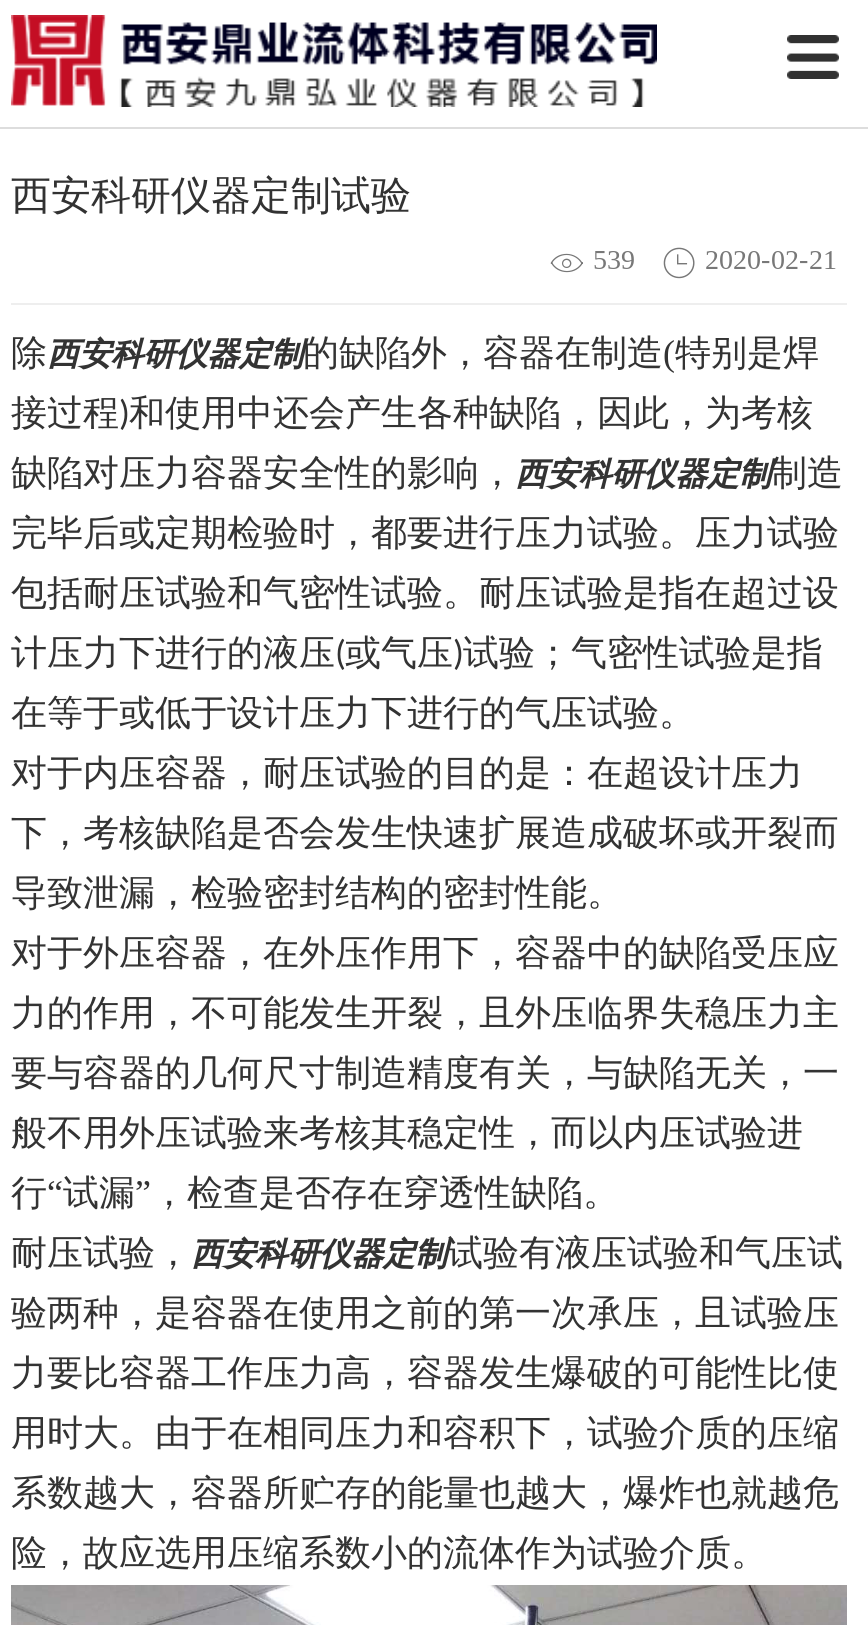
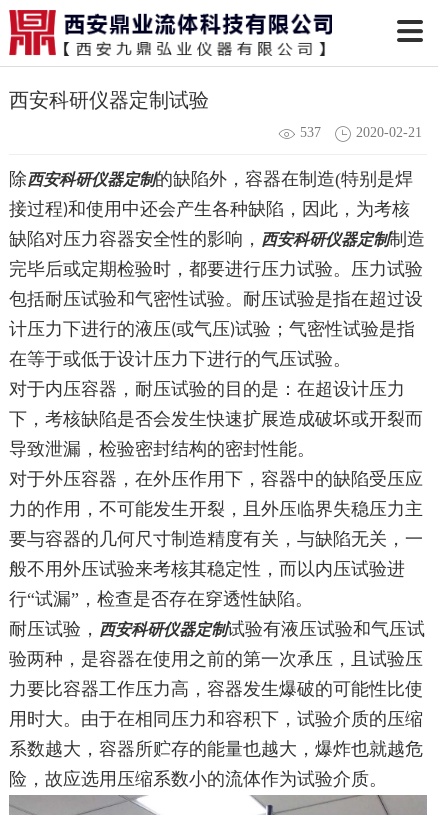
- 539
+ 537
